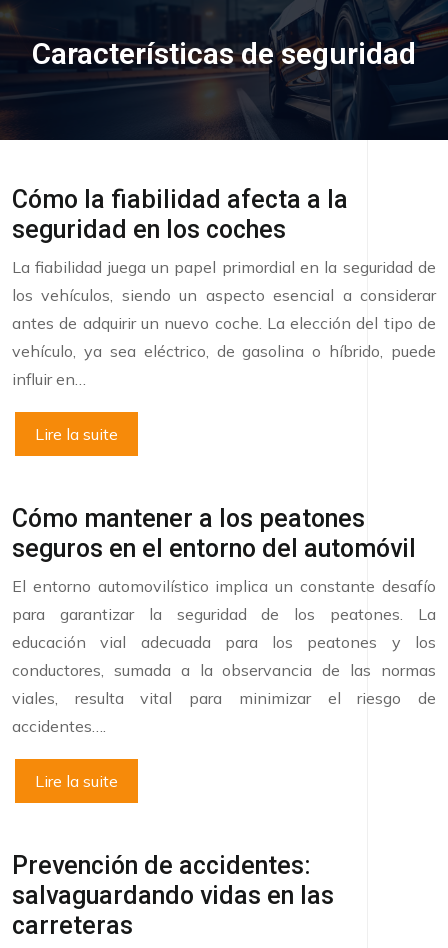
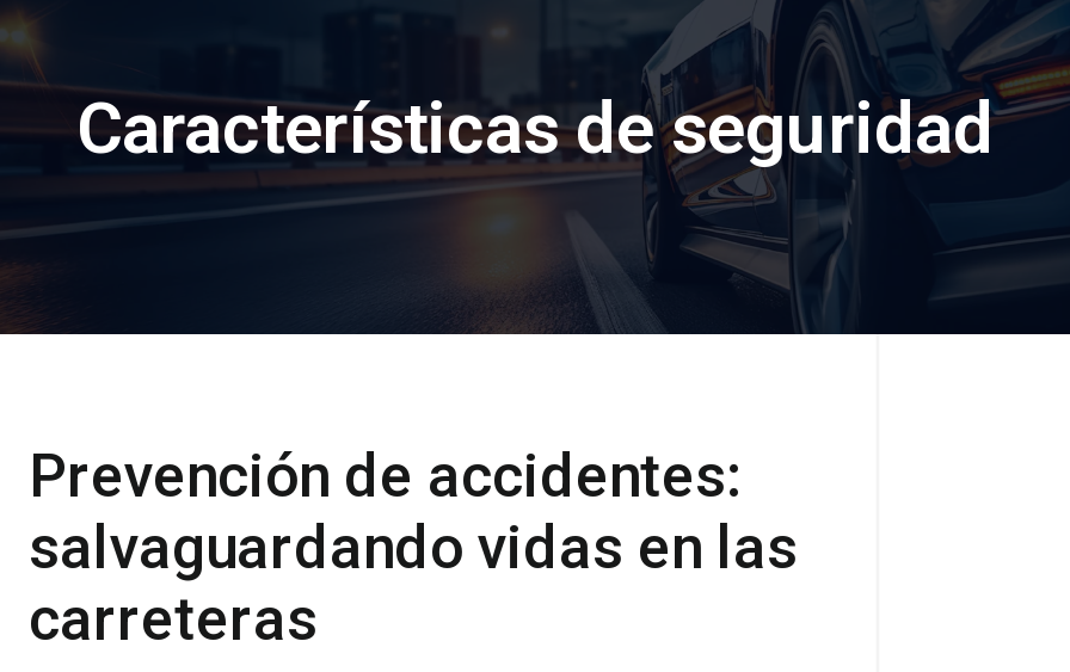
- Cómo la fiabilidad afecta a la
- seguridad en los coches
- La fiabilidad juega un papel primordial en la seguridad de
- los vehículos, siendo un aspecto esencial a considerar
- antes de adquirir un nuevo coche. La elección del tipo de
- vehículo, ya sea eléctrico, de gasolina o híbrido, puede
- influir en…
- Lire la suite
- Cómo mantener a los peatones
- seguros en el entorno del automóvil
- El entorno automovilístico implica un constante desafío
- para garantizar la seguridad de los peatones. La
- educación vial adecuada para los peatones y los
- conductores, sumada a la observancia de las normas
- viales, resulta vital para minimizar el riesgo de
- accidentes….
- Lire la suite
